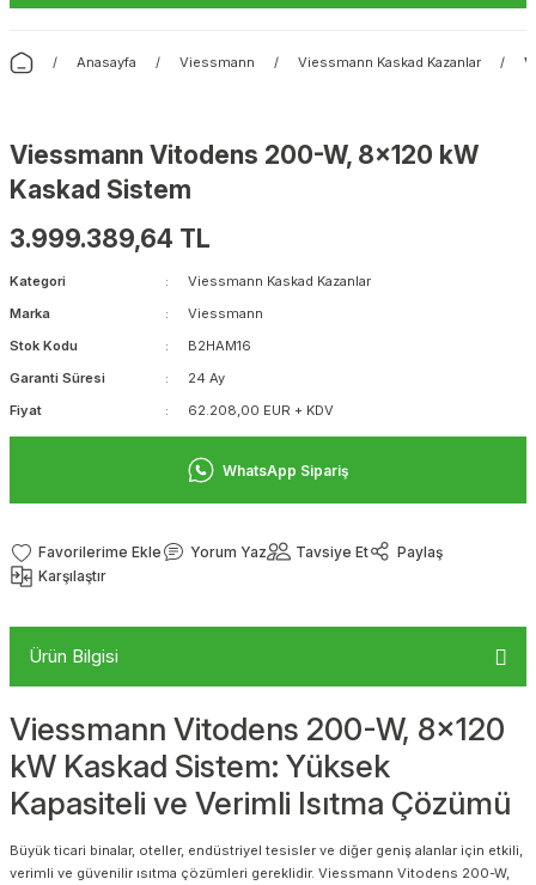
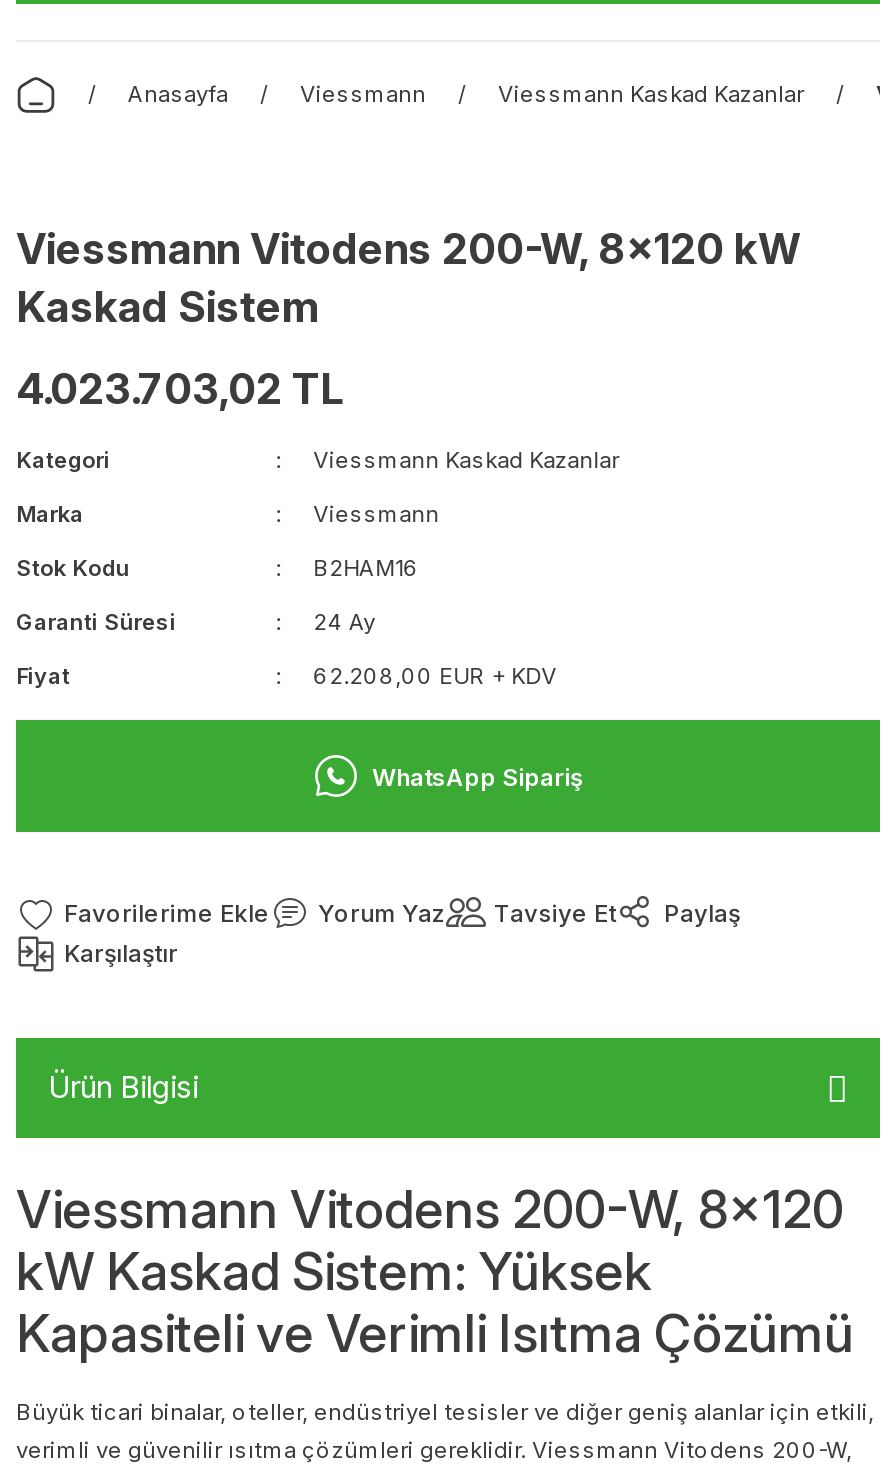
- 3.999.389,64 TL
+ 4.023.703,02 TL
